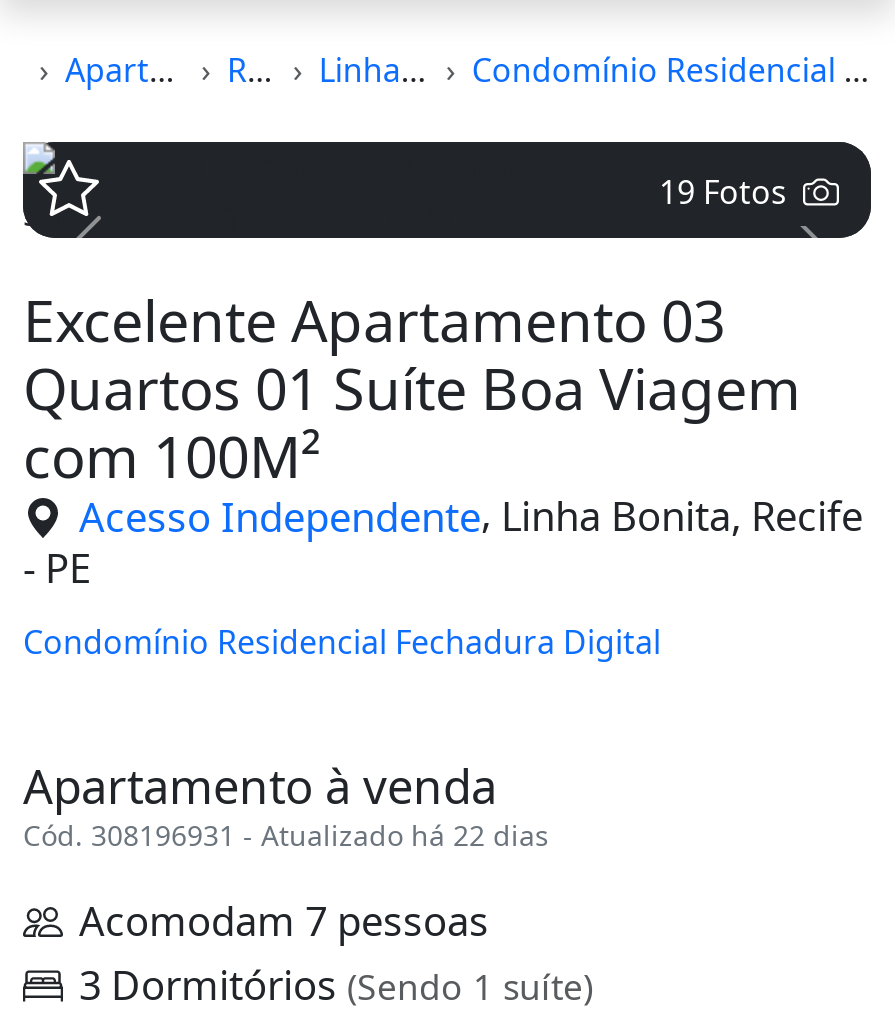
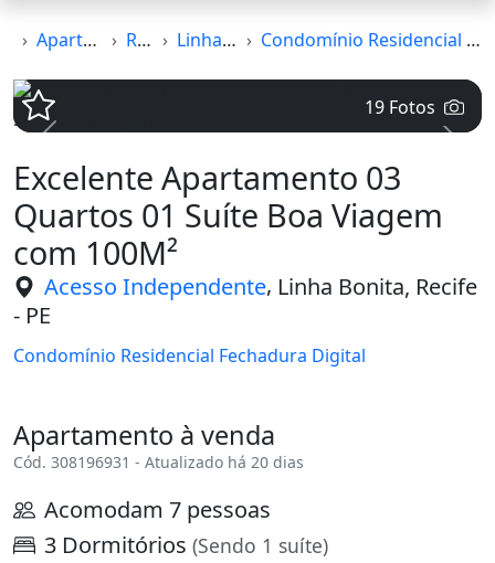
- Cód. 308196931 - Atualizado há 22 dias
+ Cód. 308196931 - Atualizado há 20 dias
